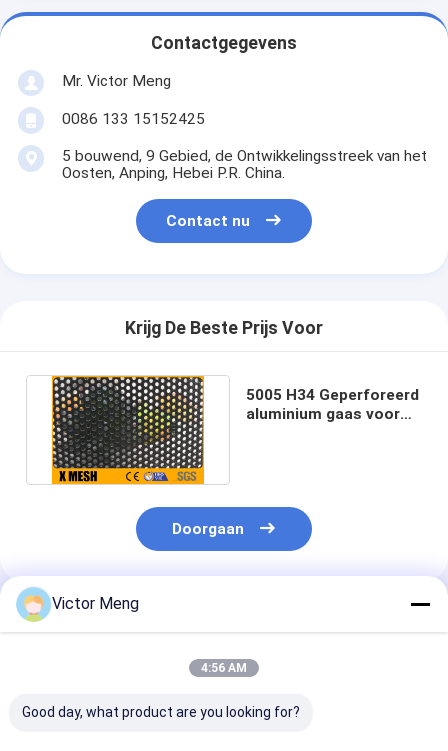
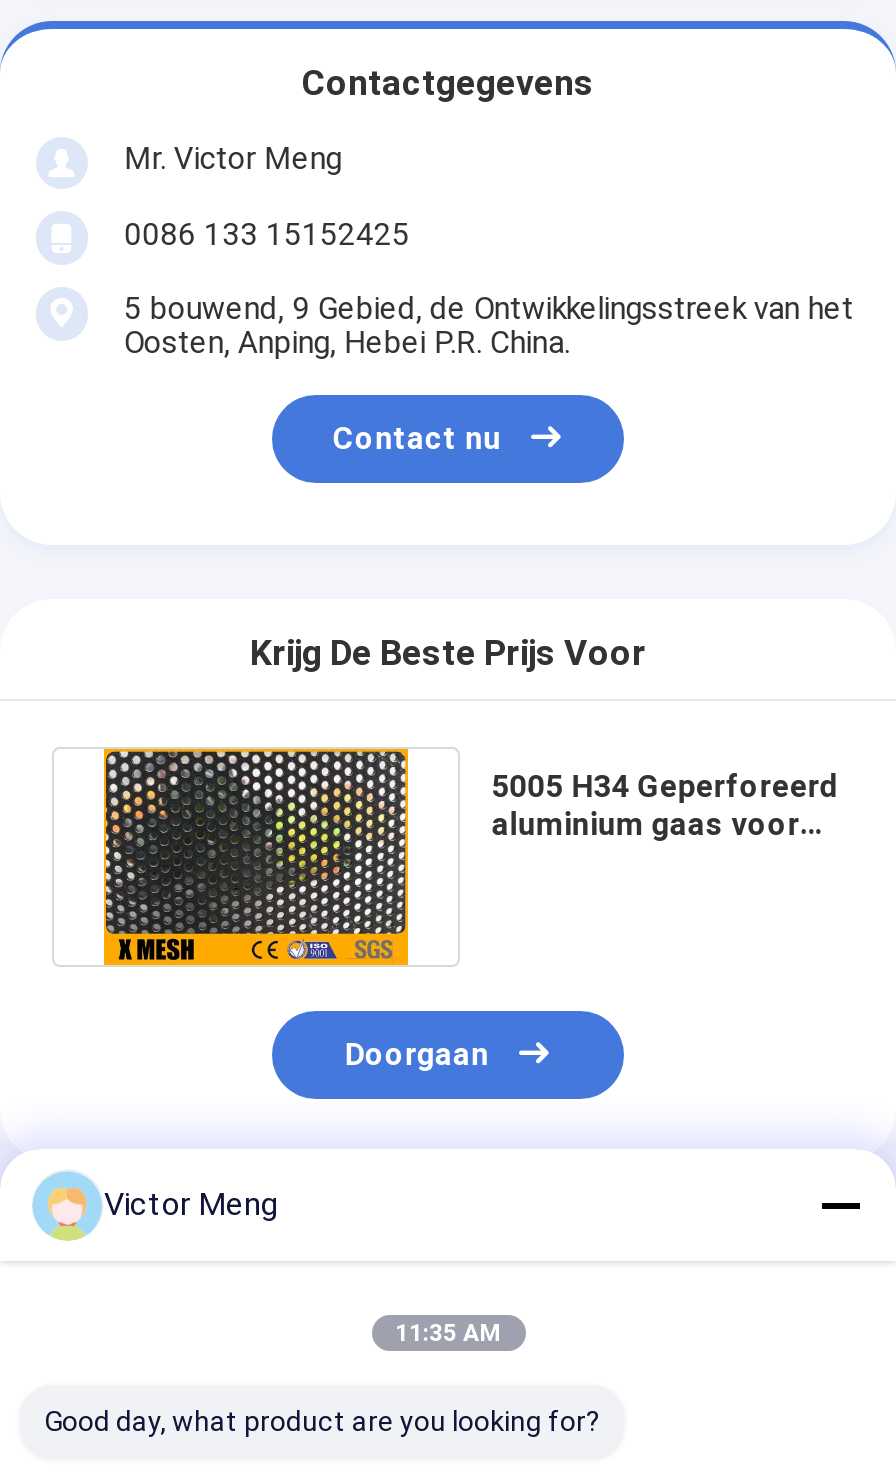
- 4:56 AM
+ 11:35 AM
